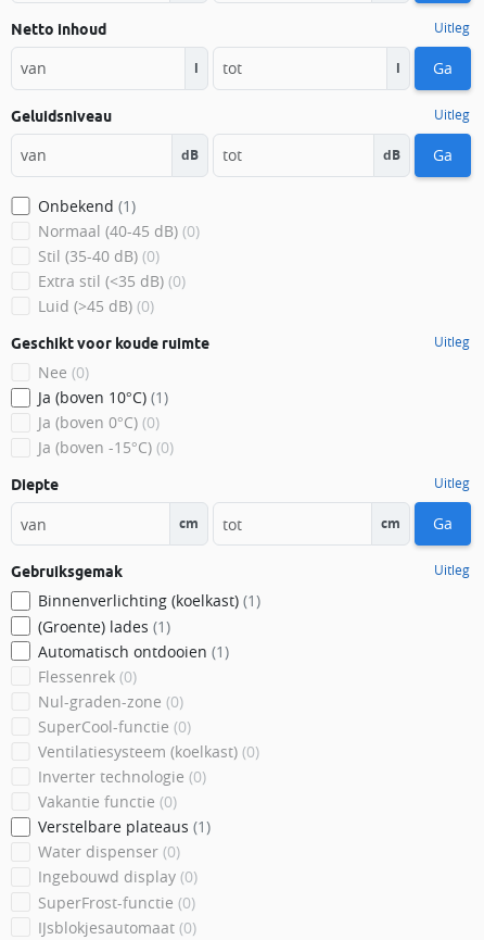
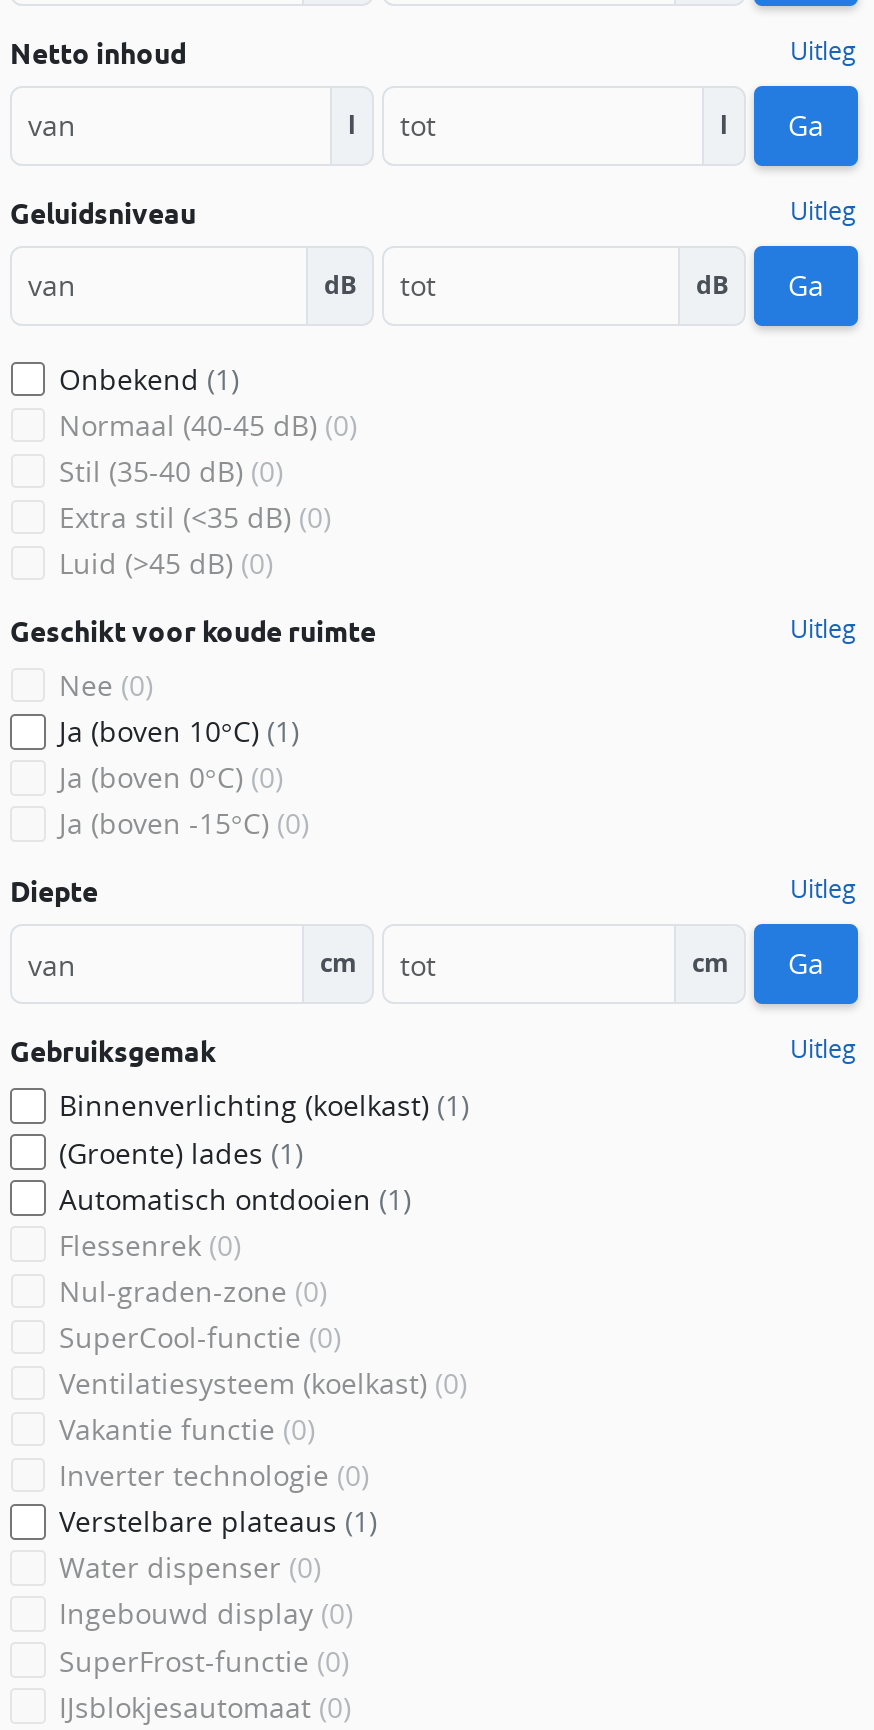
moved down: Inverter technologie (0)

moved up: Vakantie functie (0)
